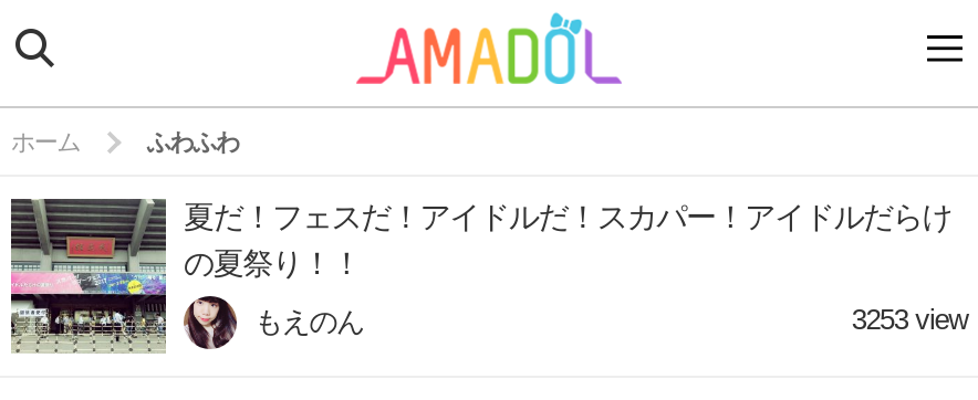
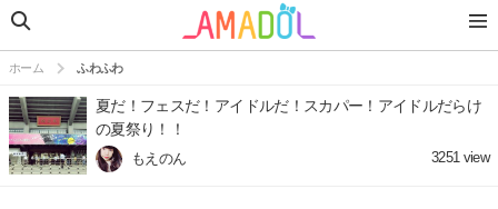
- 3253 view
+ 3251 view
